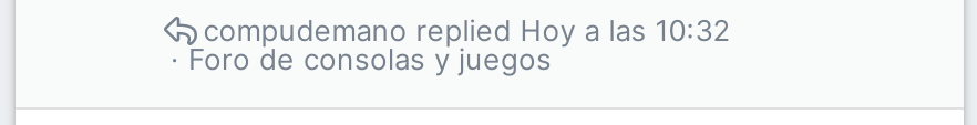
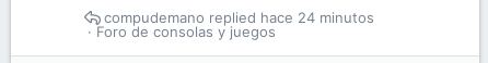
- Hoy a las 10:32
+ hace 24 minutos
